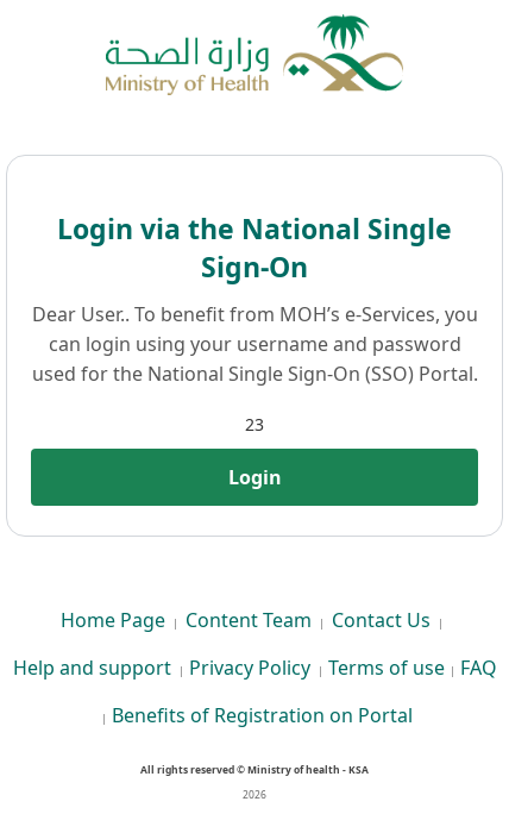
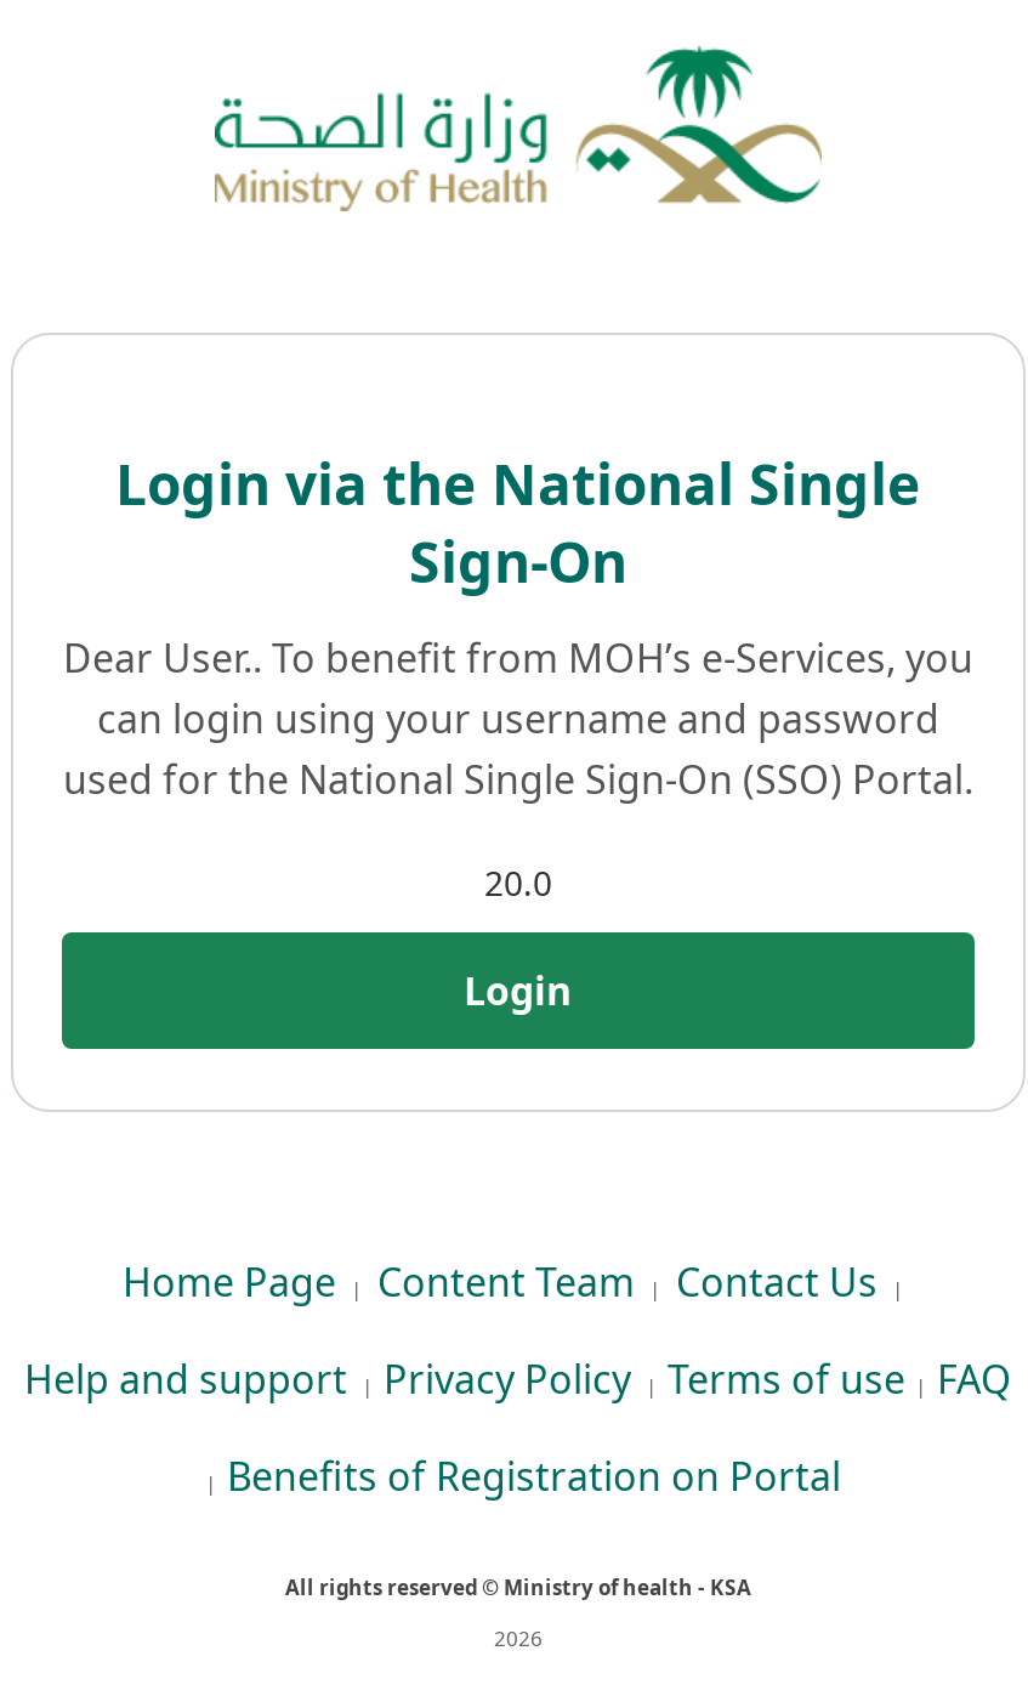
- 23
+ 20.0
